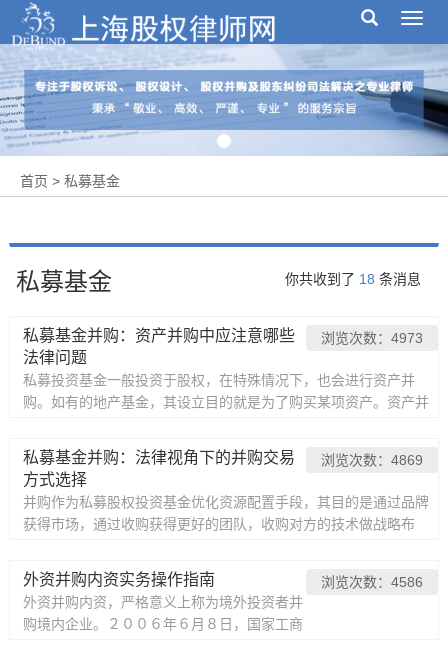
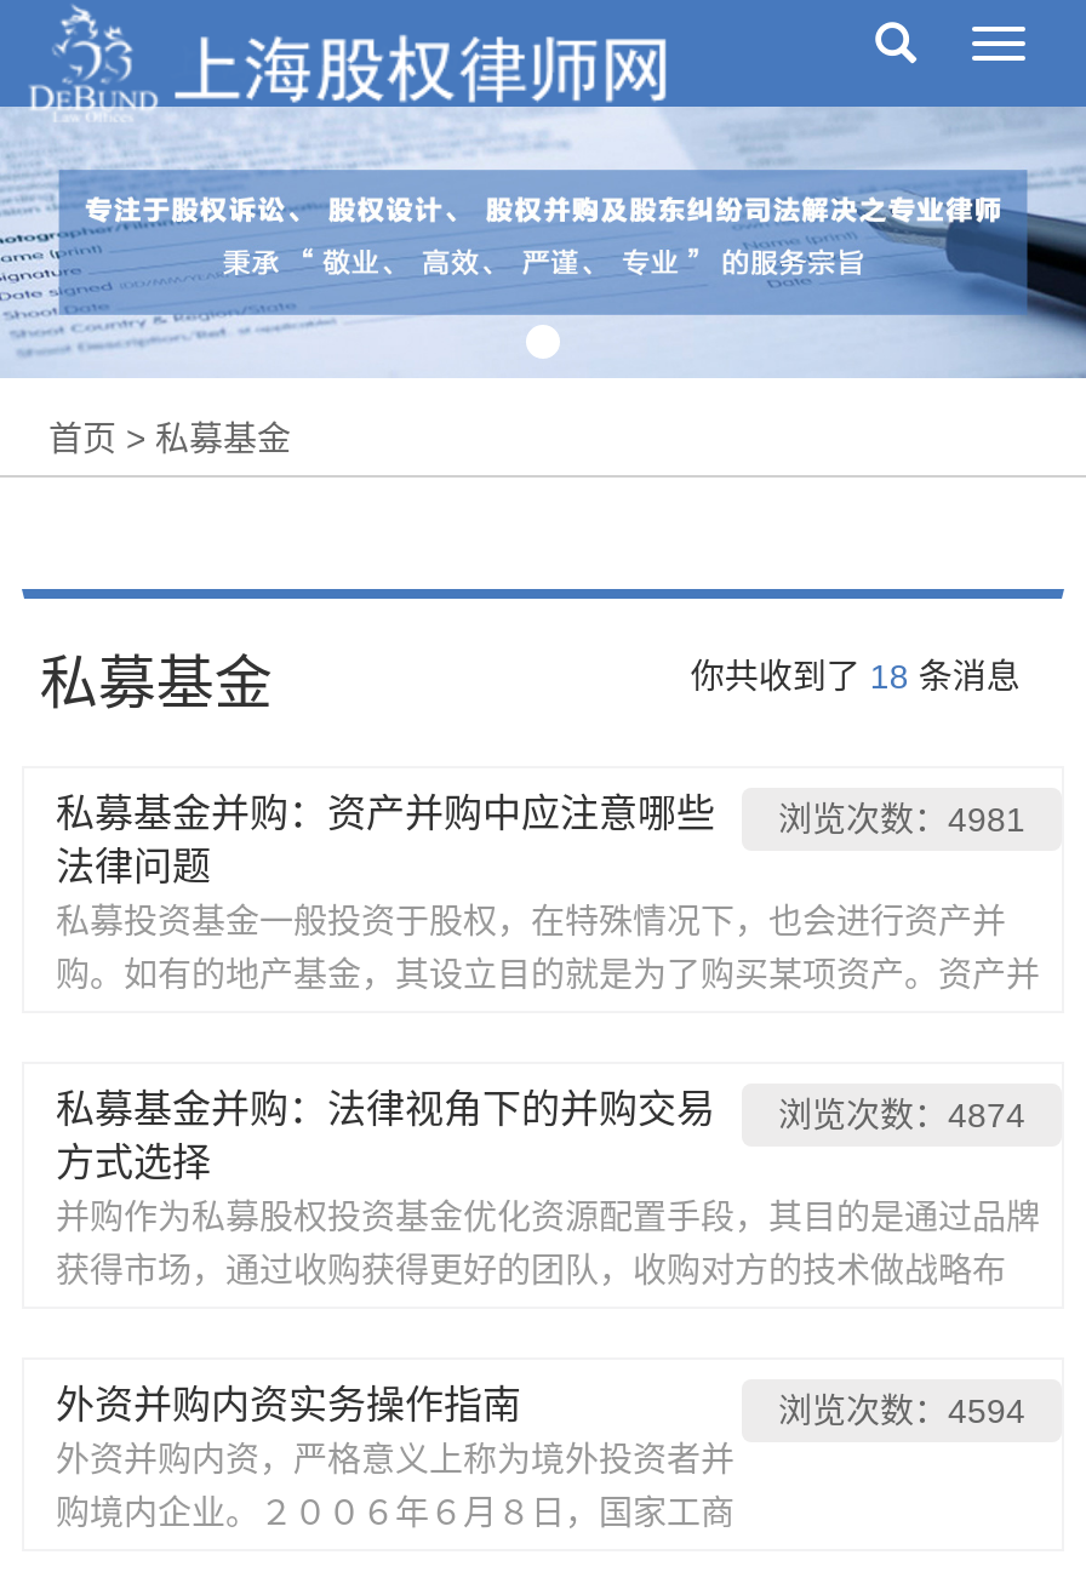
- 私募基金并购：资产并购中应注意哪些 浏览次数：4973
+ 私募基金并购：资产并购中应注意哪些 浏览次数：4981

- 浏览次数：4869
+ 浏览次数：4874

- 浏览次数：4586
+ 浏览次数：4594
